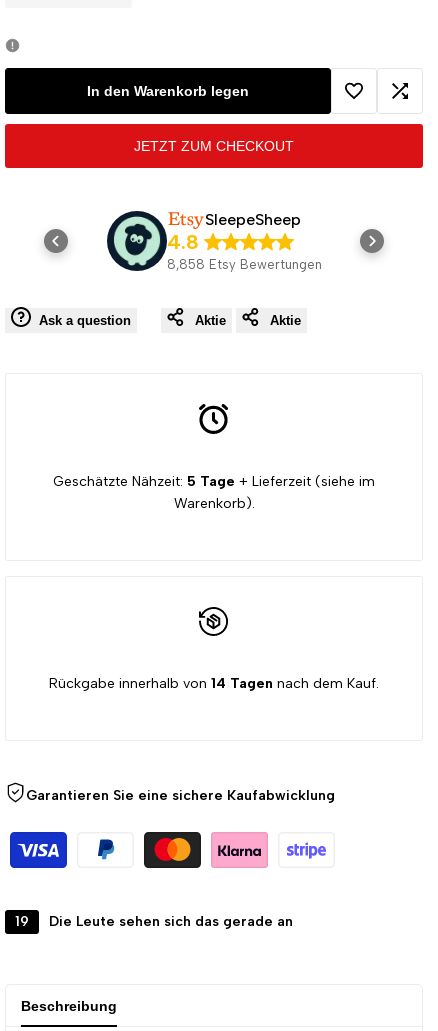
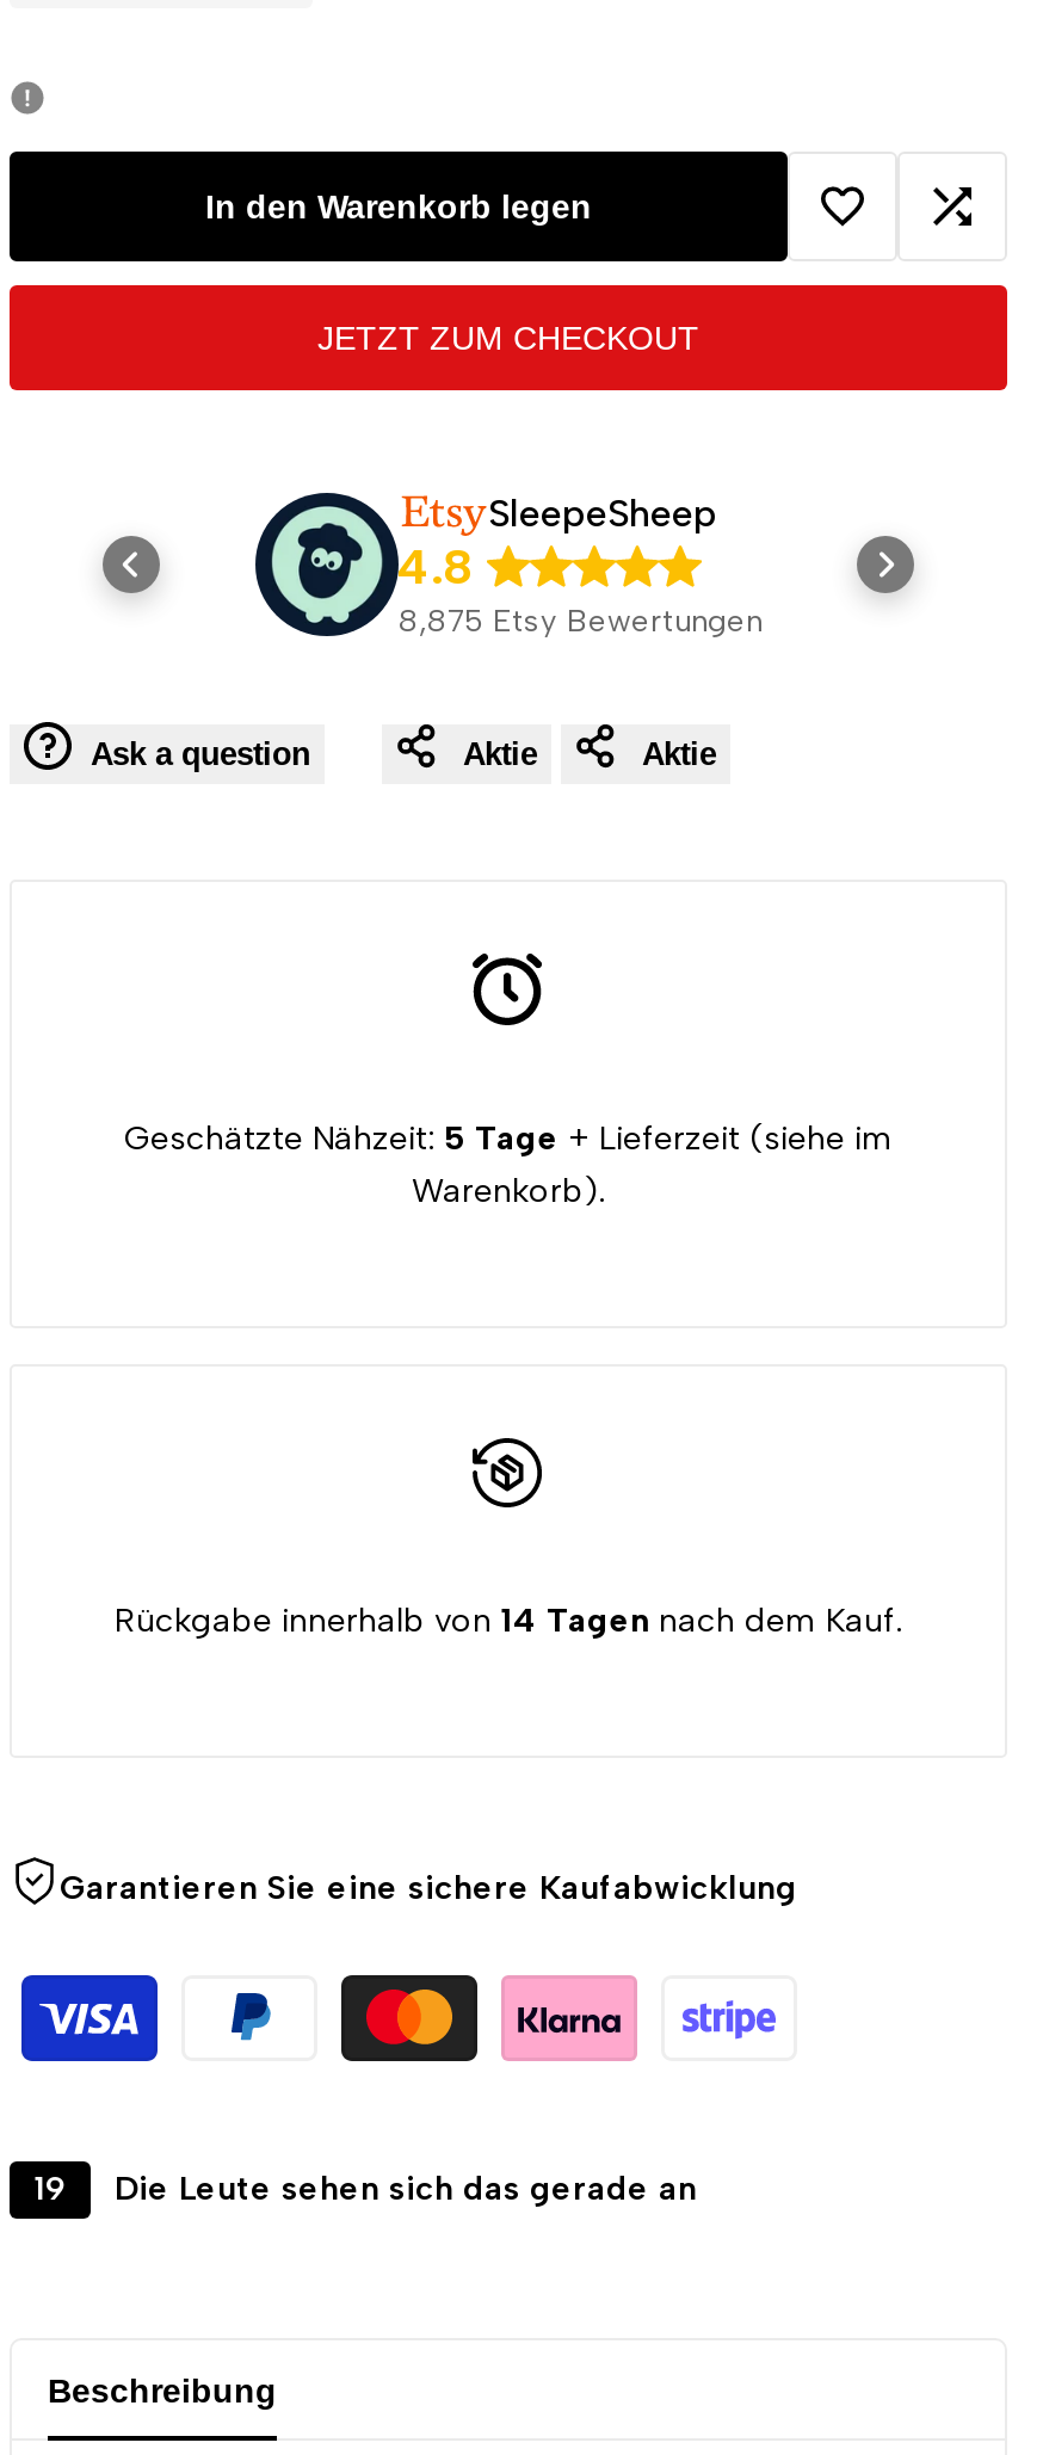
- 8,858 Etsy Bewertungen
+ 8,875 Etsy Bewertungen
